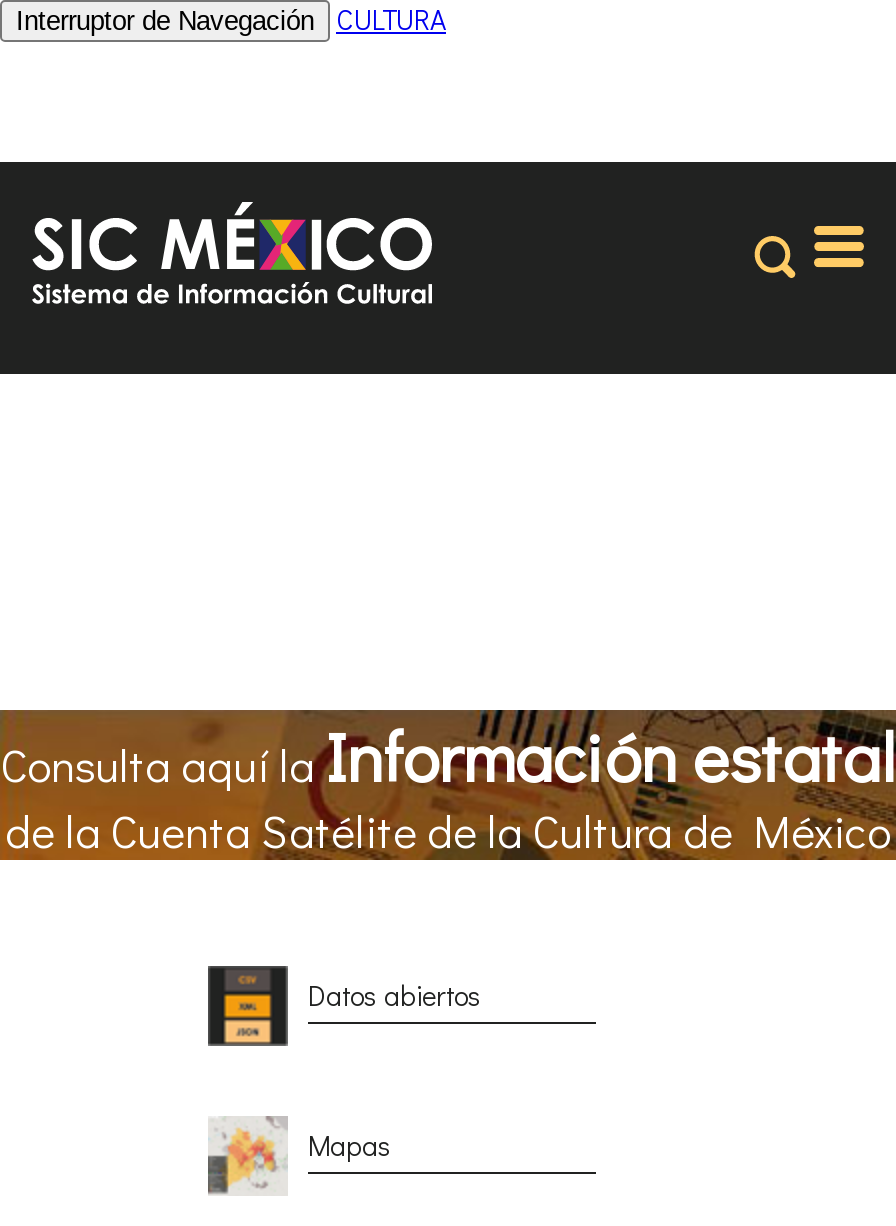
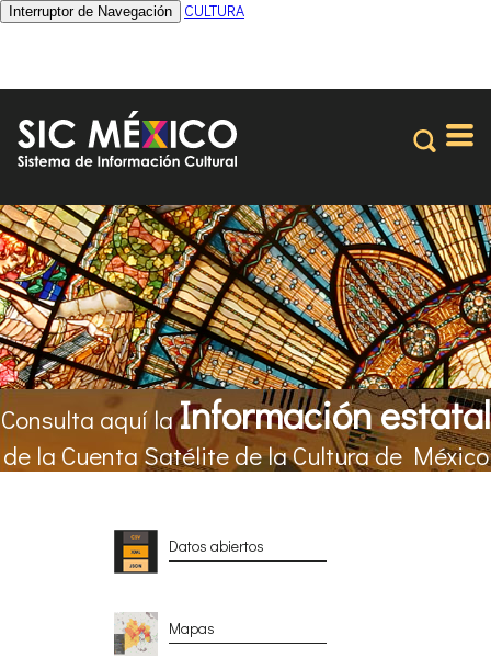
+ [image]
